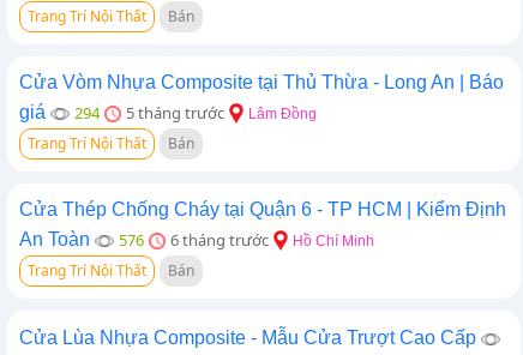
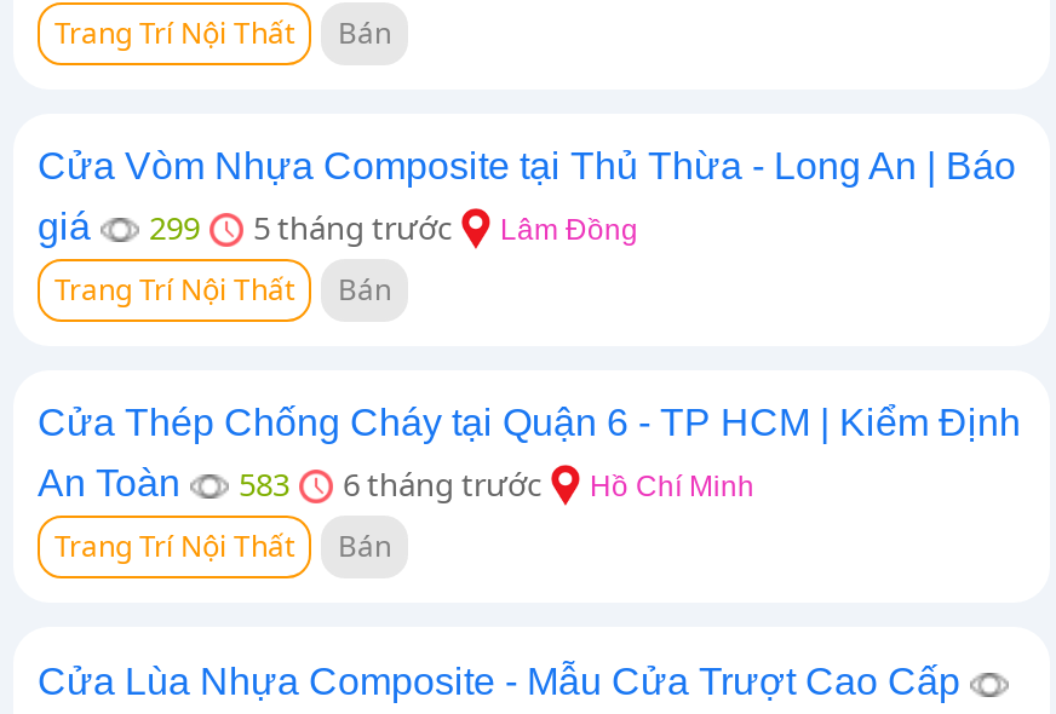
- giá 294 5 tháng trước Lâm Đồng
+ giá 299 5 tháng trước Lâm Đồng

- An Toàn 576 6 tháng trước Hồ Chí Minh
+ An Toàn 583 6 tháng trước Hồ Chí Minh
